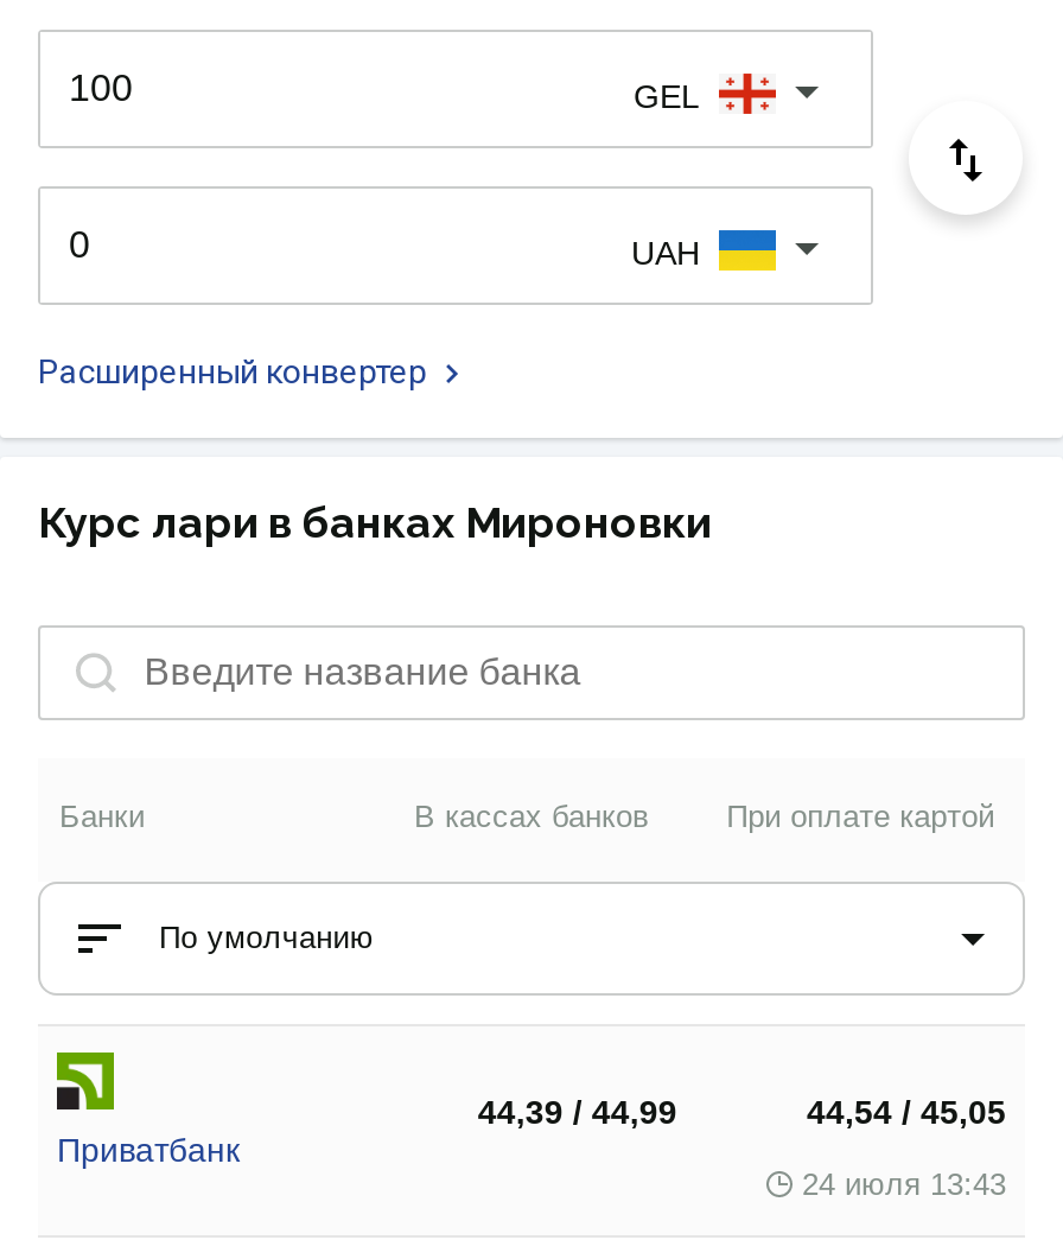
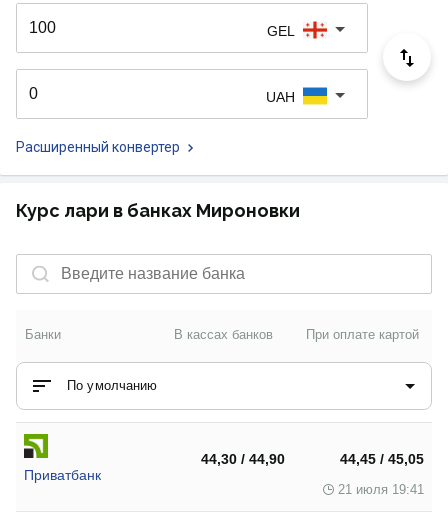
- 44,39 / 44,99
+ 44,30 / 44,90

- 44,54 / 45,05
+ 44,45 / 45,05

- 24 июля 13:43
+ 21 июля 19:41
